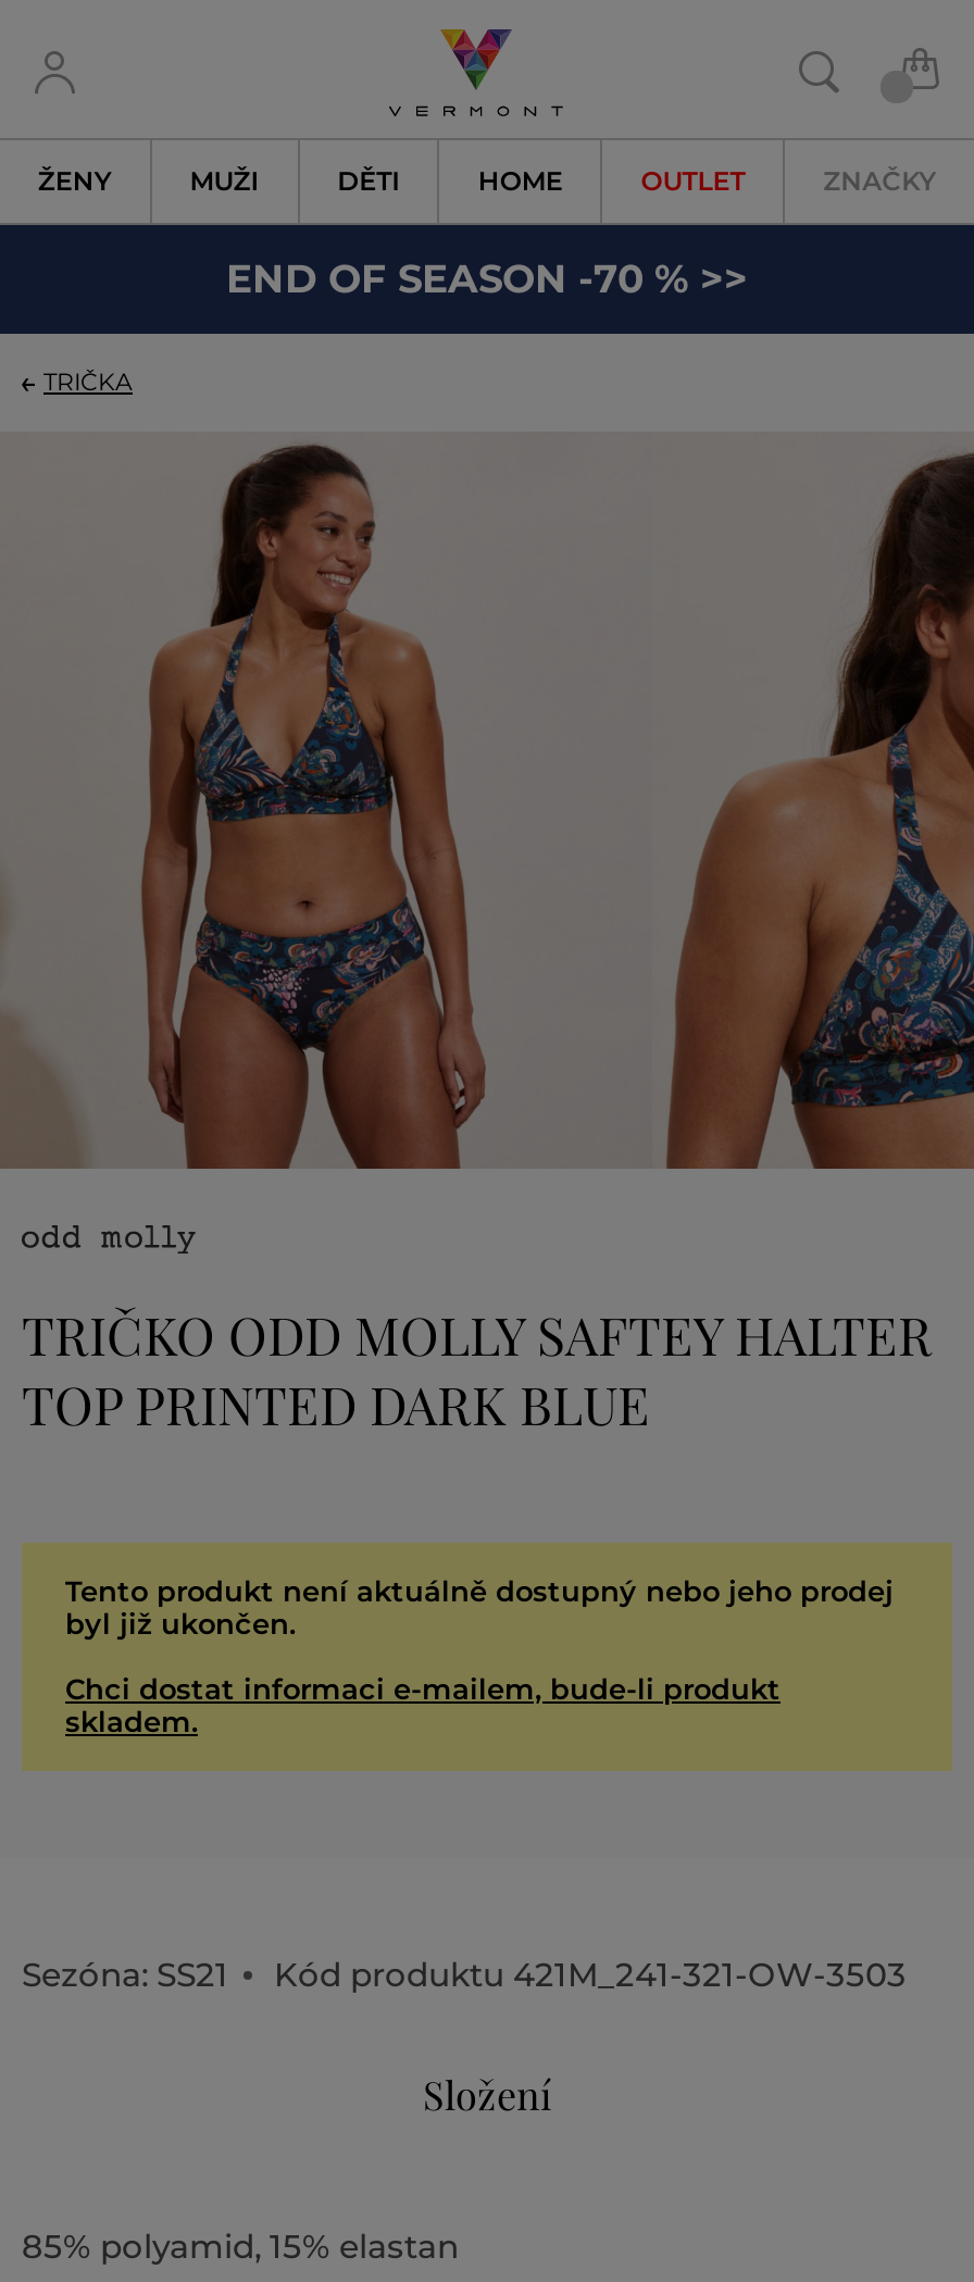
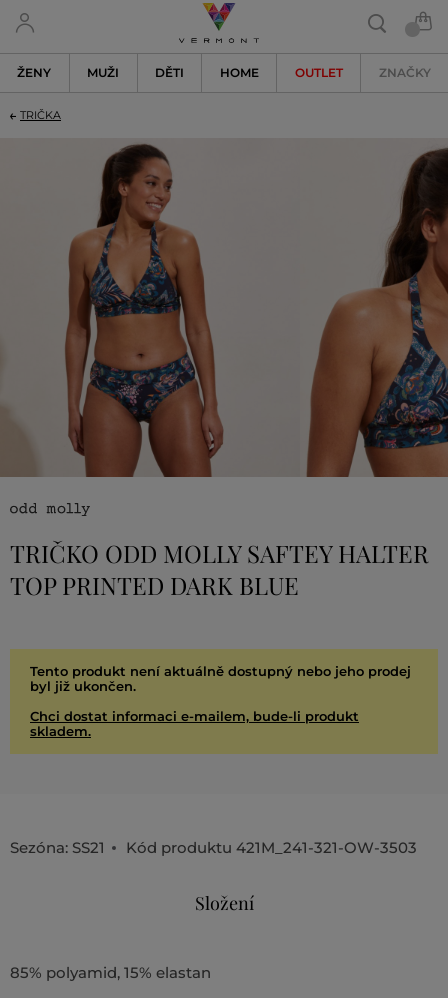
- END OF SEASON -70 % >>
